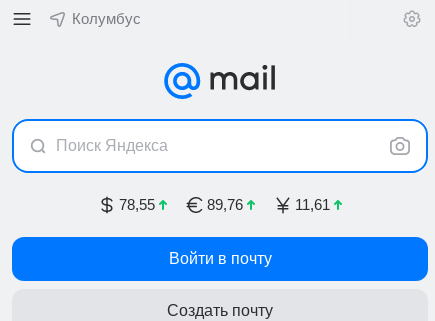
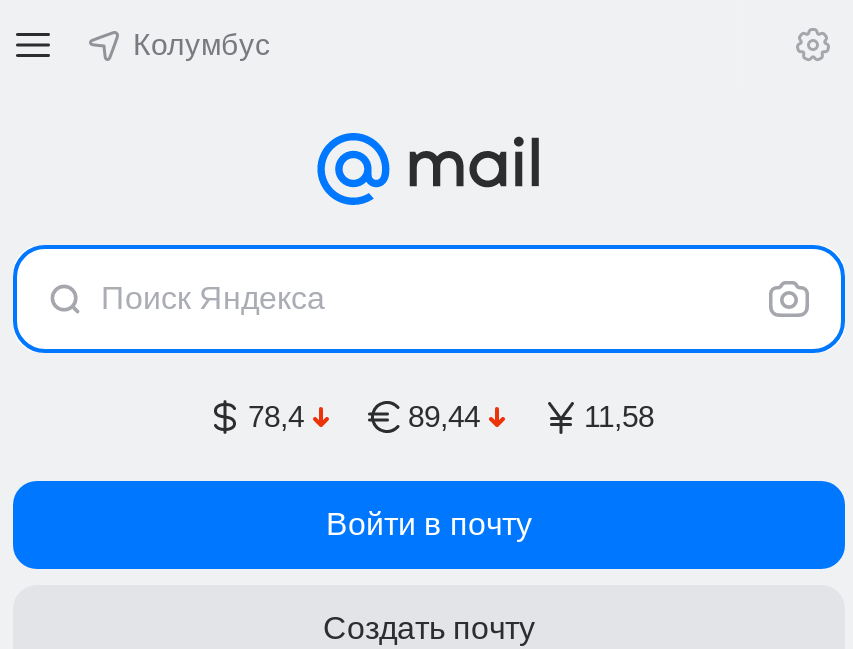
- 78,55
+ 78,4

- 89,76
+ 89,44

- 11,61
+ 11,58
